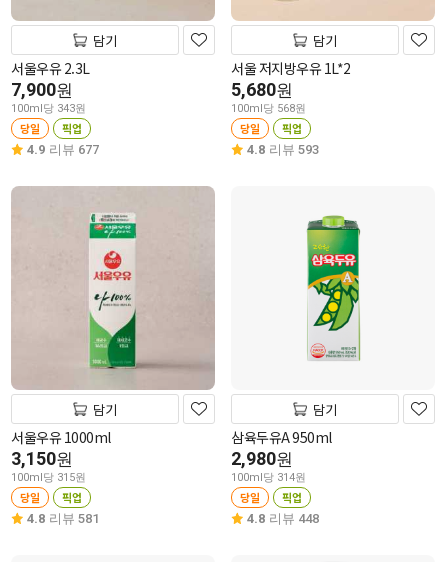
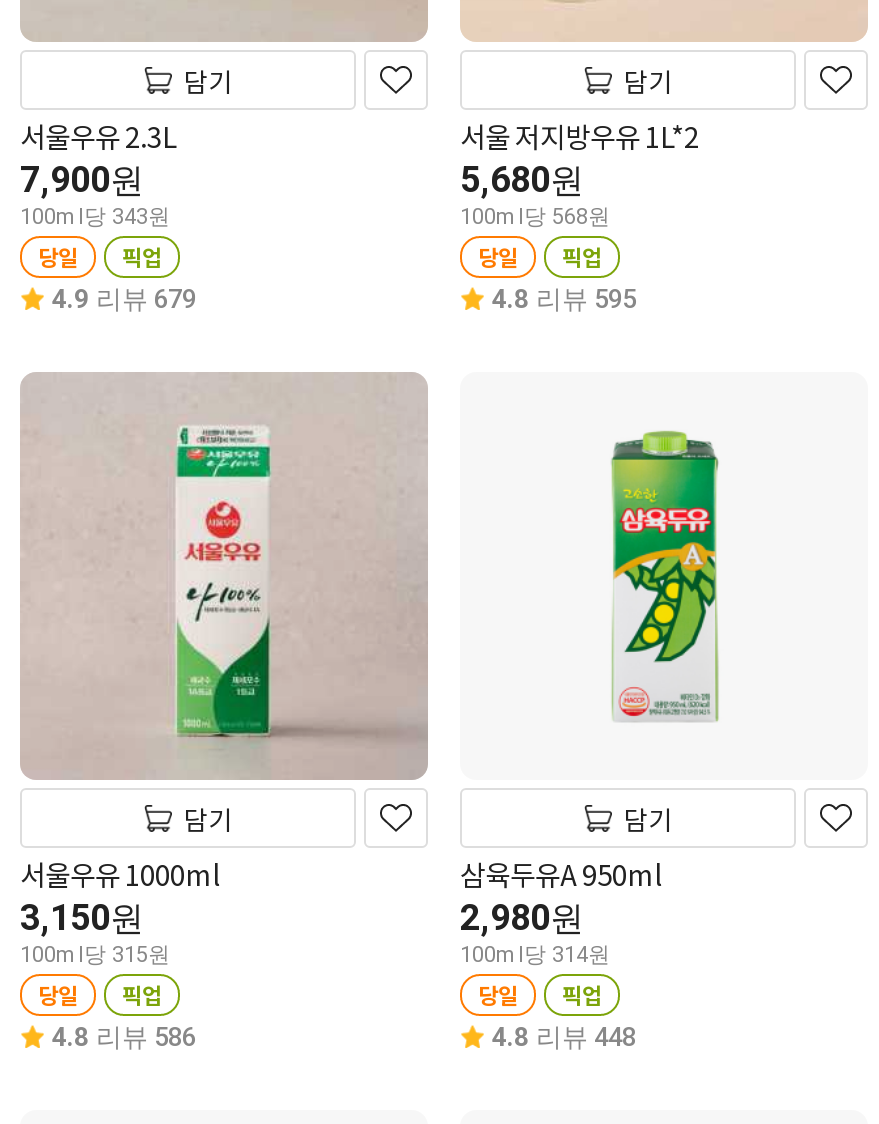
- 4.9 리뷰 677
+ 4.9 리뷰 679

- 4.8 리뷰 593
+ 4.8 리뷰 595

- 4.8 리뷰 581
+ 4.8 리뷰 586
